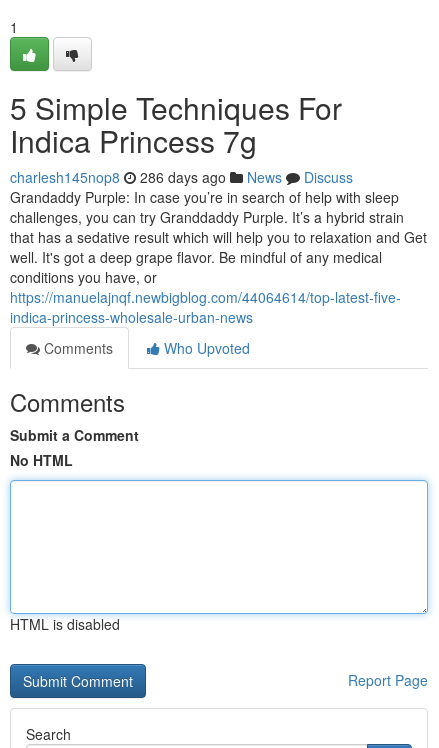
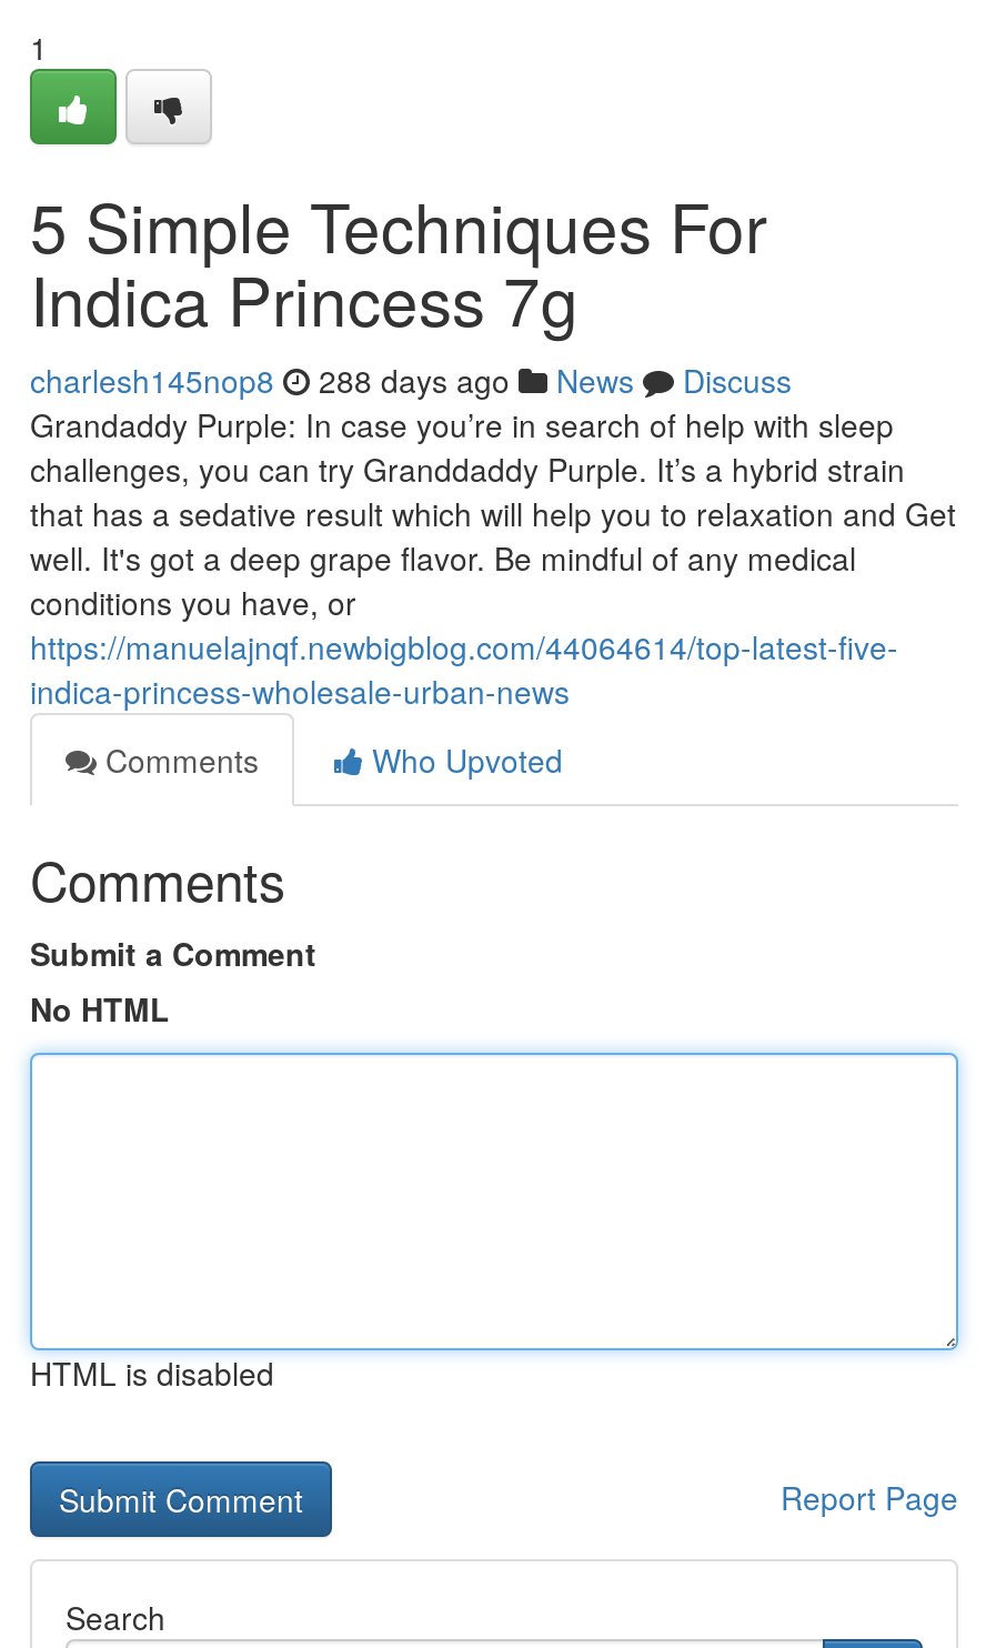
- charlesh145nop8 286 days ago News Discuss
+ charlesh145nop8 288 days ago News Discuss
